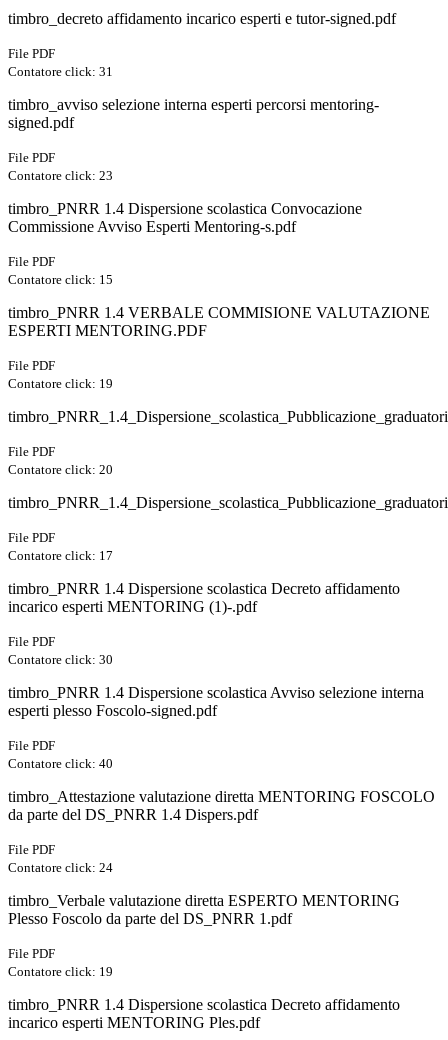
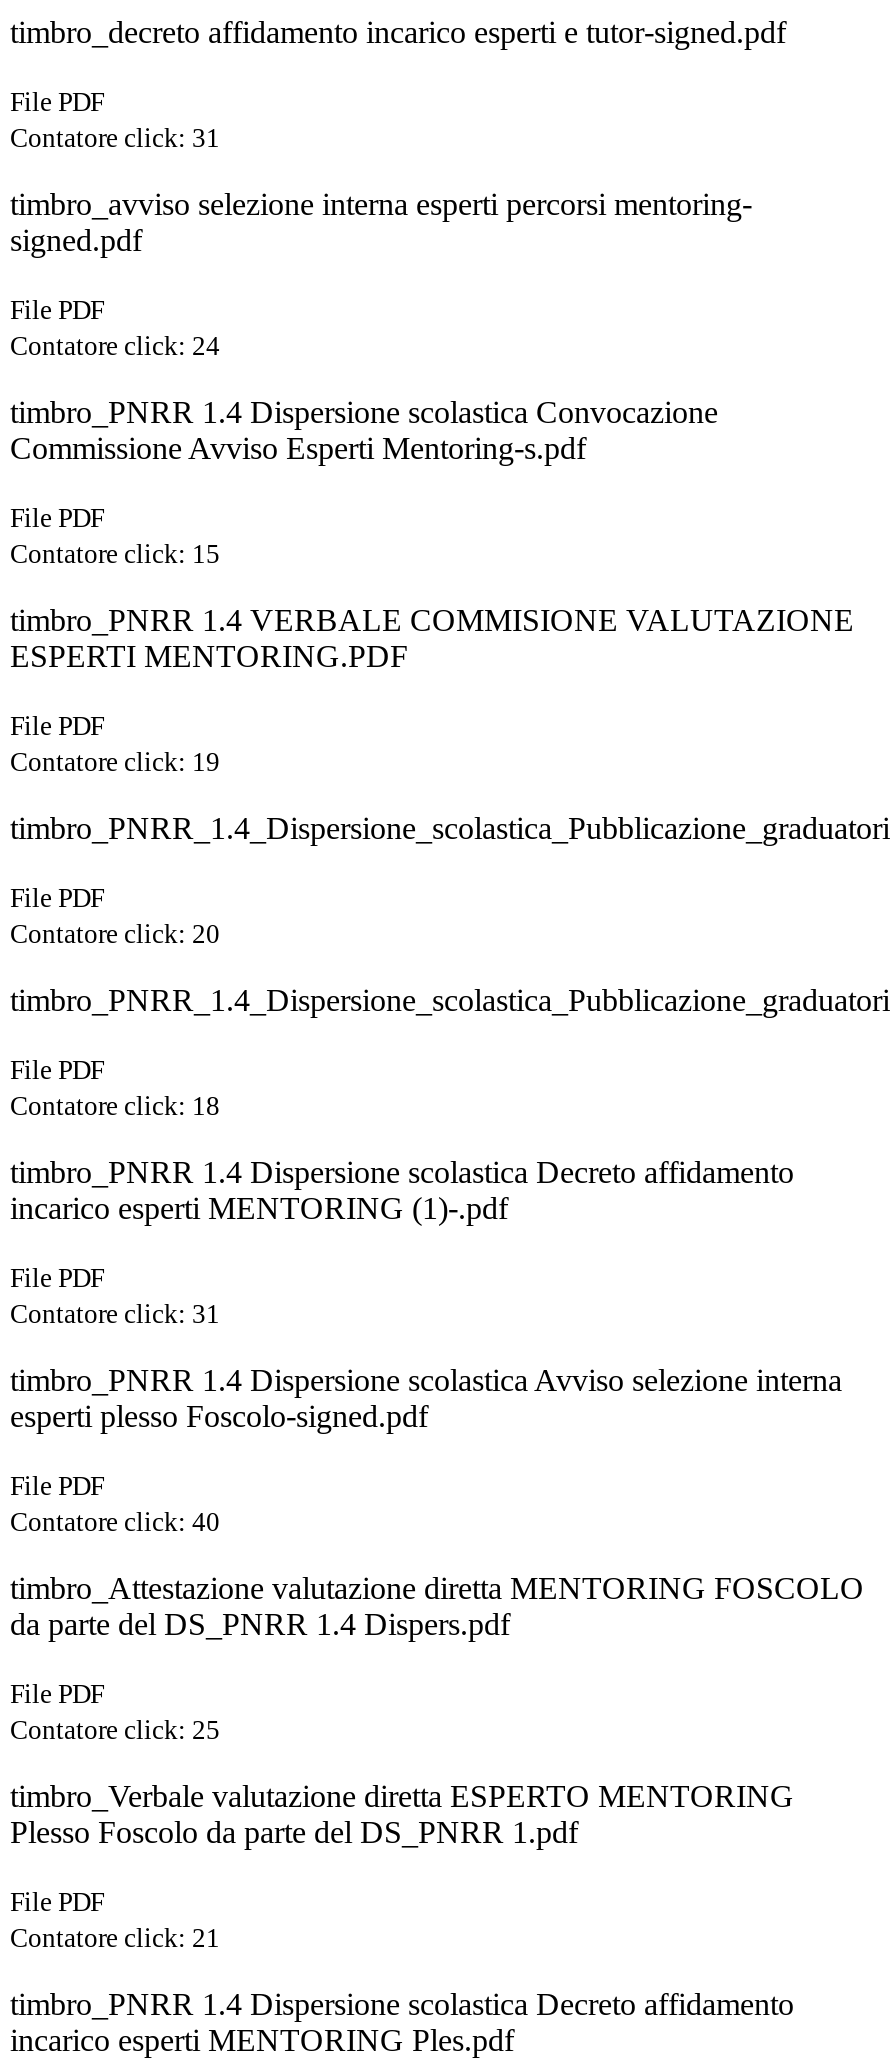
- Contatore click: 23

- Contatore click: 17
+ Contatore click: 18

- Contatore click: 30
+ Contatore click: 31

moved up: Contatore click: 24

+ Contatore click: 25

- Contatore click: 19
+ Contatore click: 21
